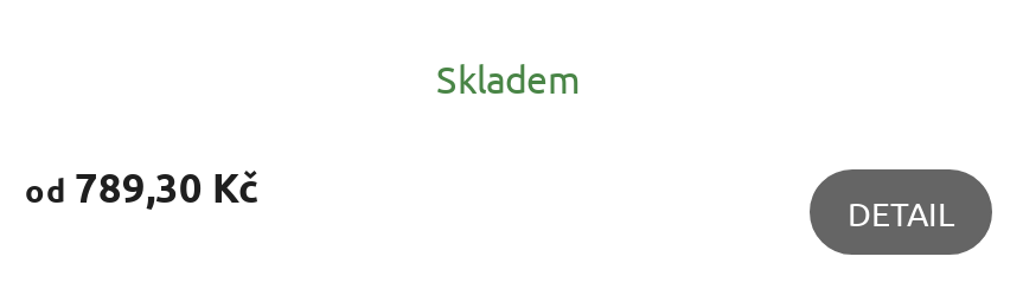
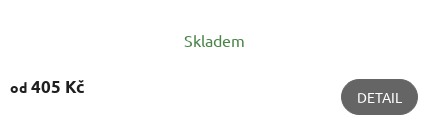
- od 789,30 Kč
+ od 405 Kč
